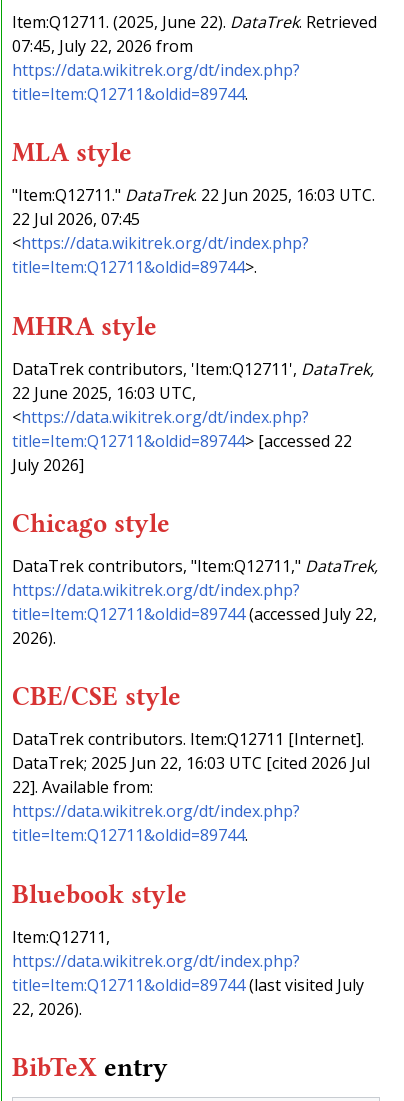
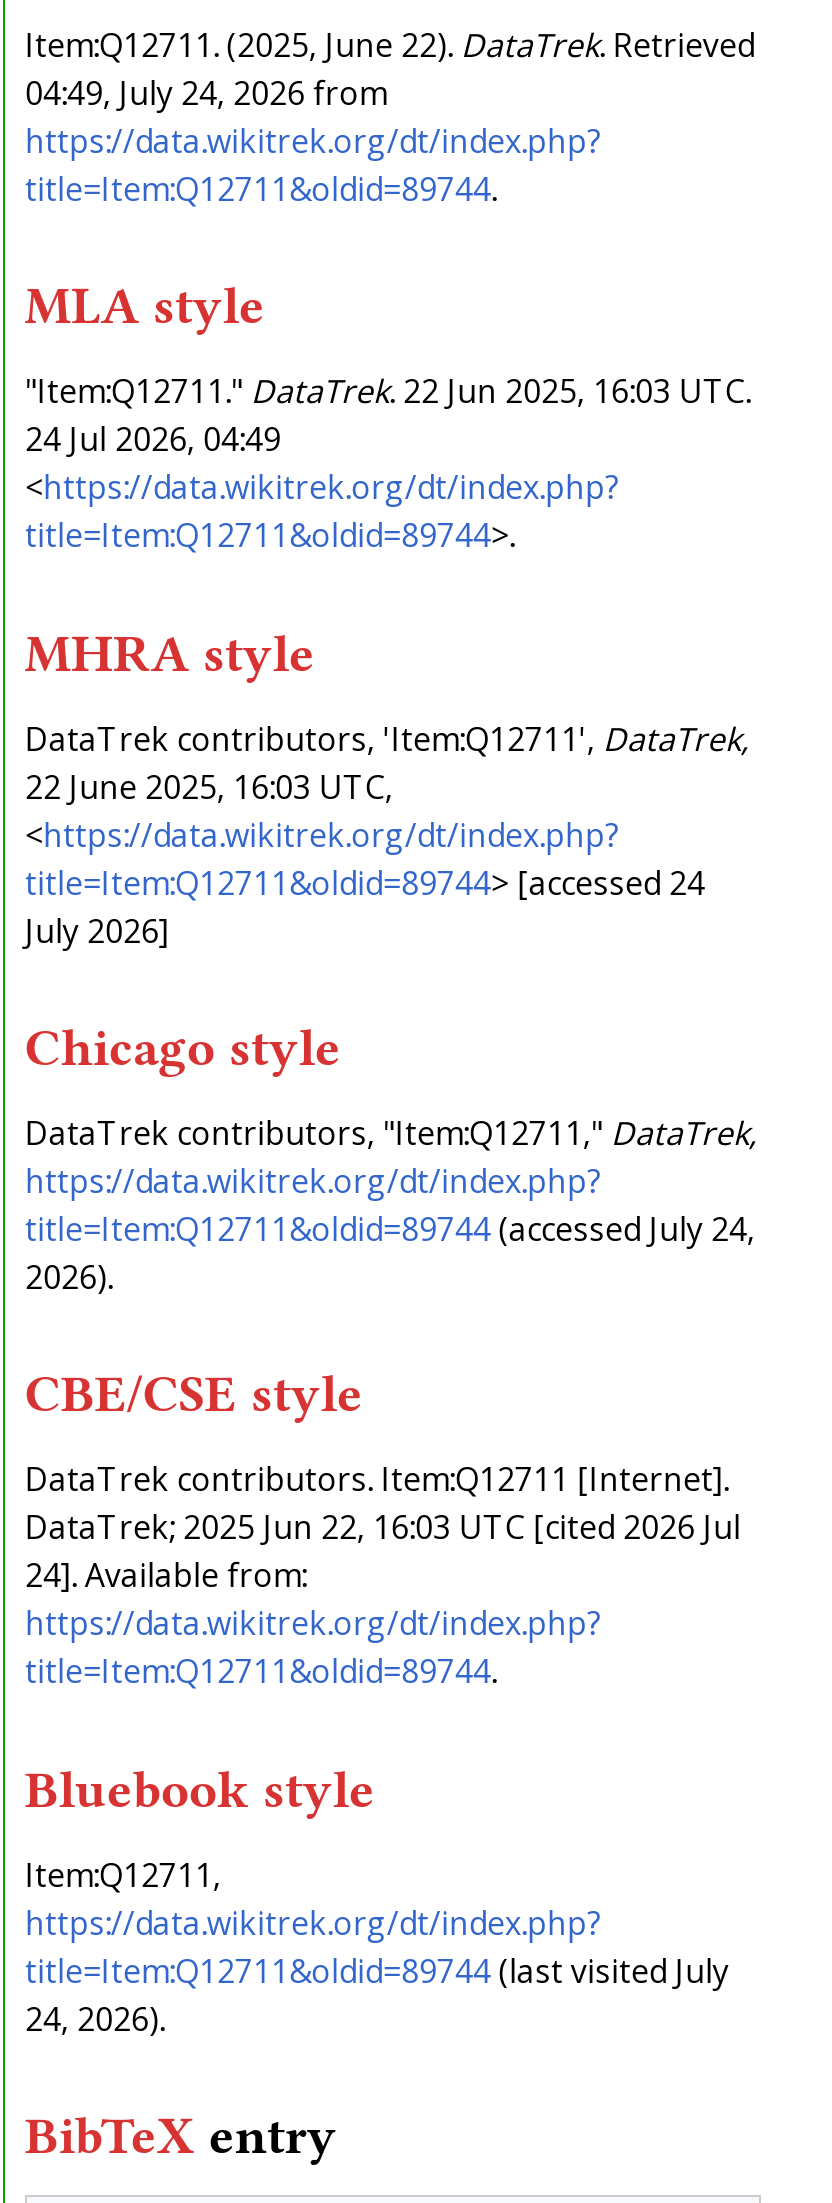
- 07:45, July 22, 2026 from
+ 04:49, July 24, 2026 from

- 22 Jul 2026, 07:45
+ 24 Jul 2026, 04:49

- title=Item:Q12711&oldid=89744> [accessed 22
+ title=Item:Q12711&oldid=89744> [accessed 24

- title=Item:Q12711&oldid=89744 (accessed July 22,
+ title=Item:Q12711&oldid=89744 (accessed July 24,

- 22]. Available from:
+ 24]. Available from:

- 22, 2026).
+ 24, 2026).
